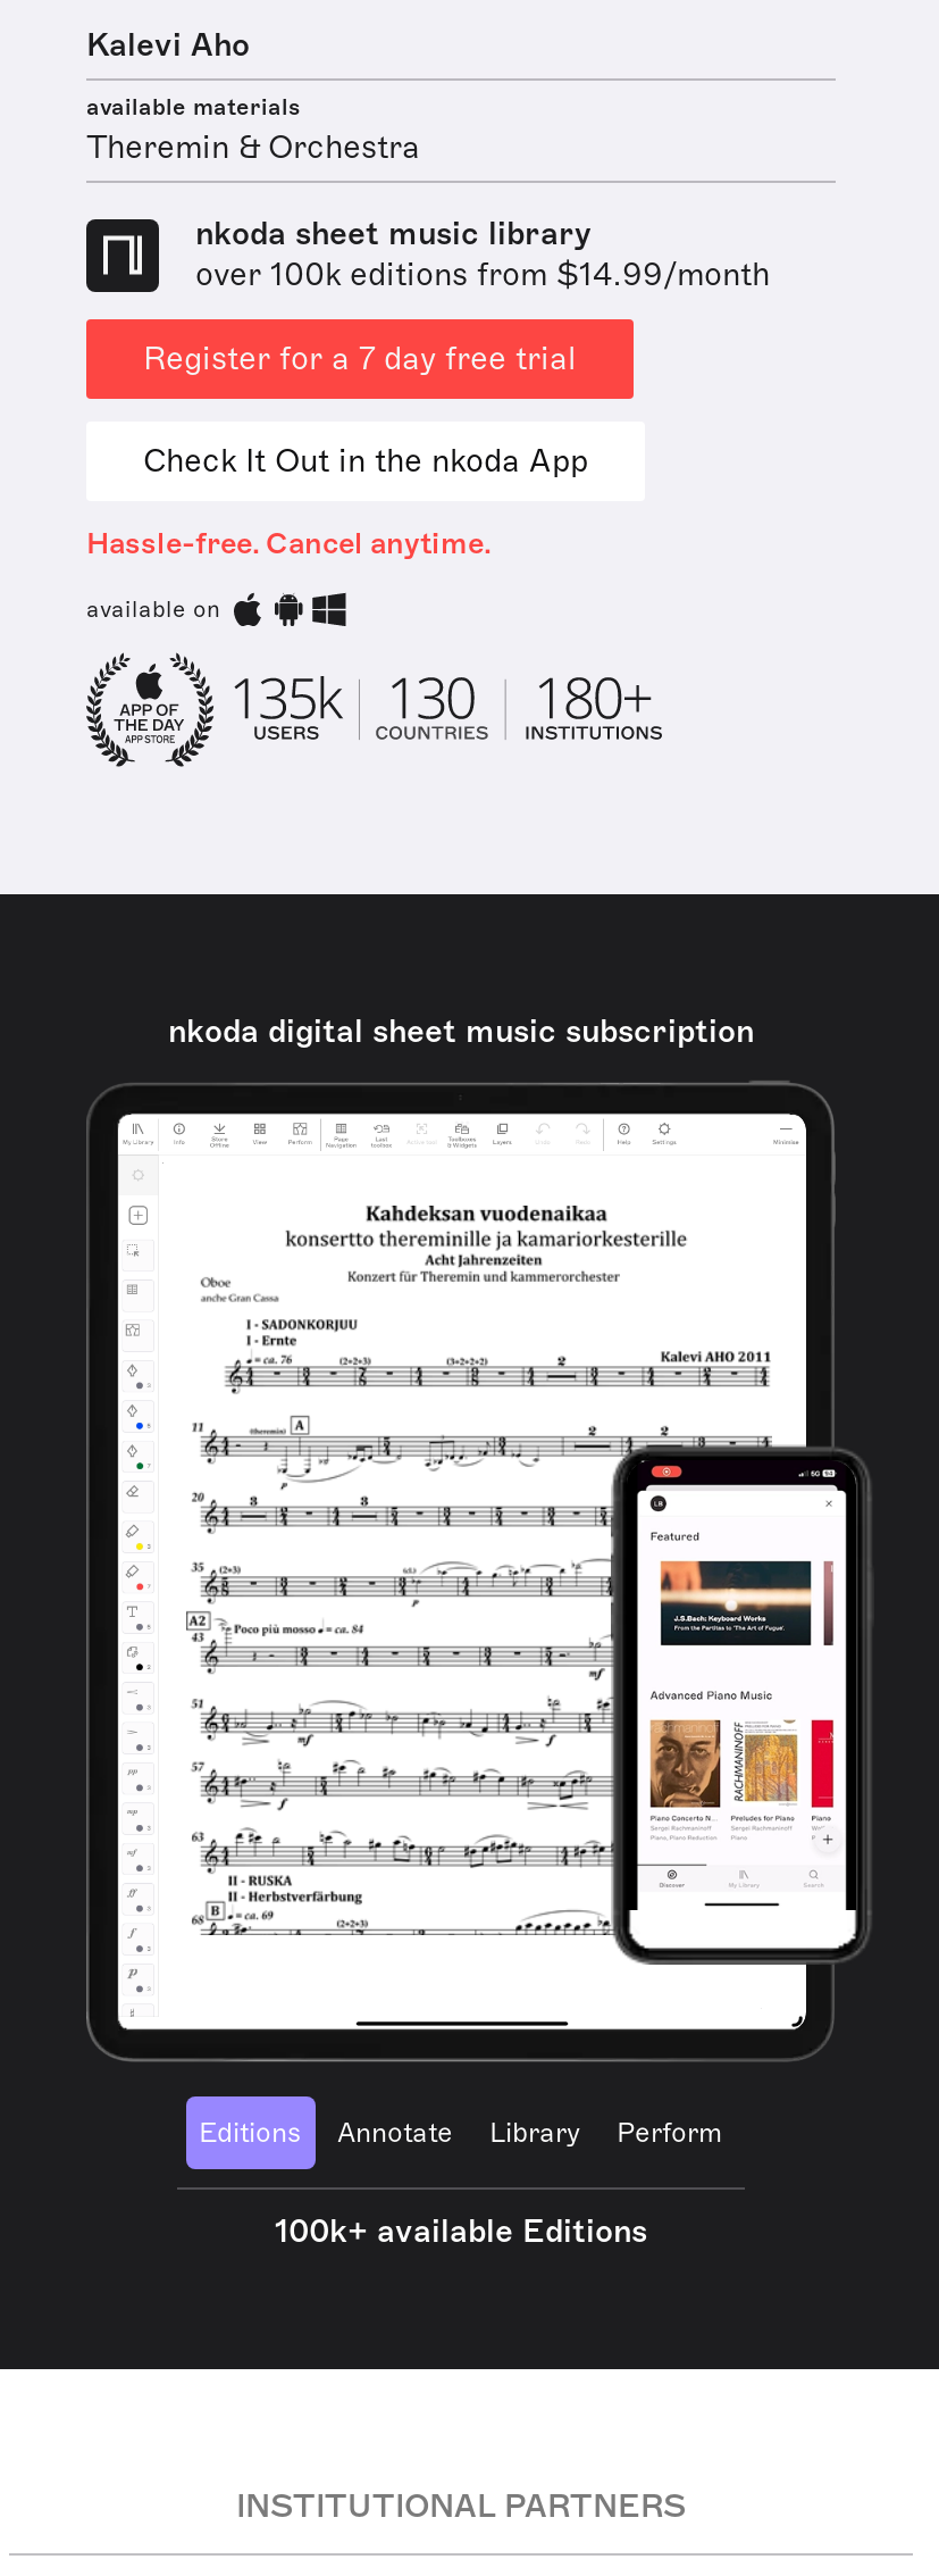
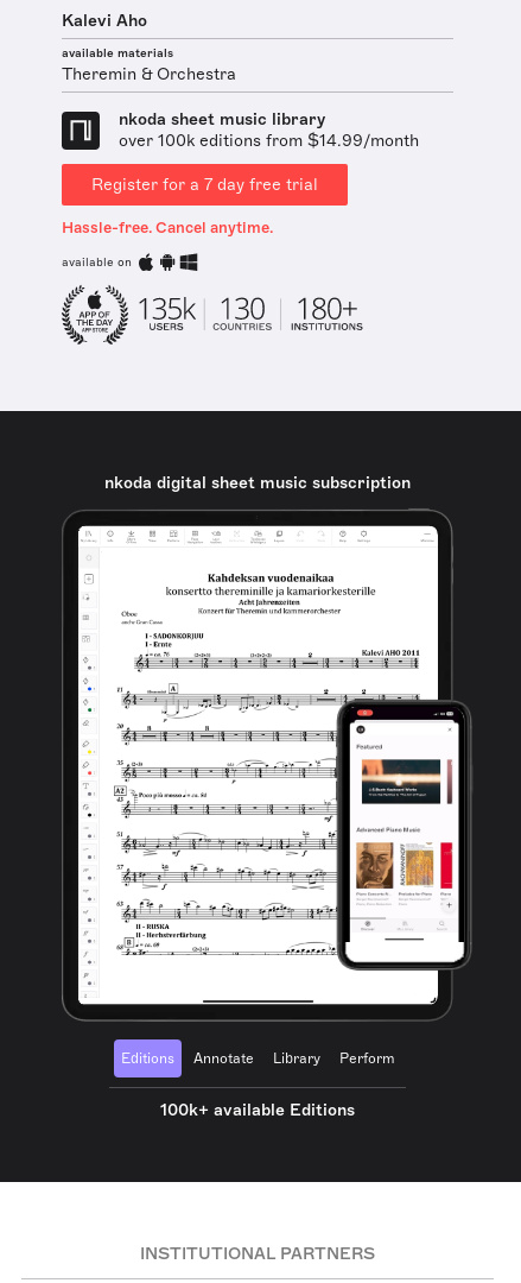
- Check It Out in the nkoda App
